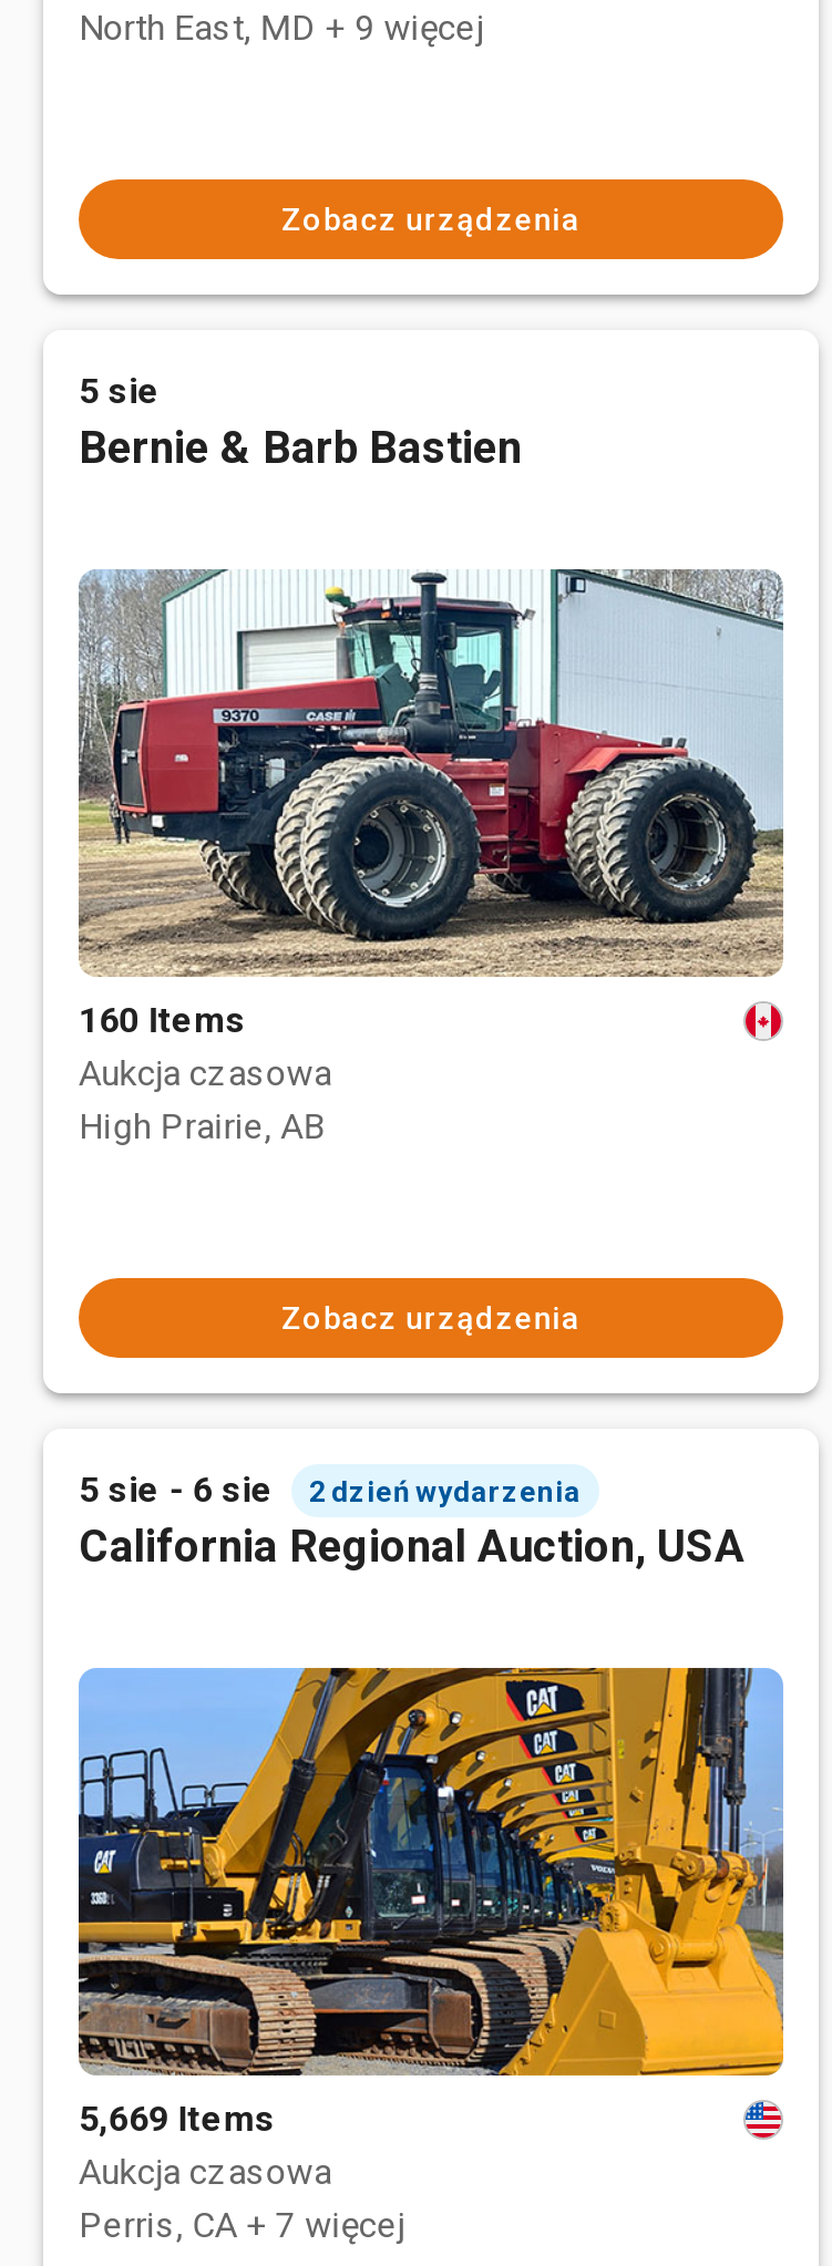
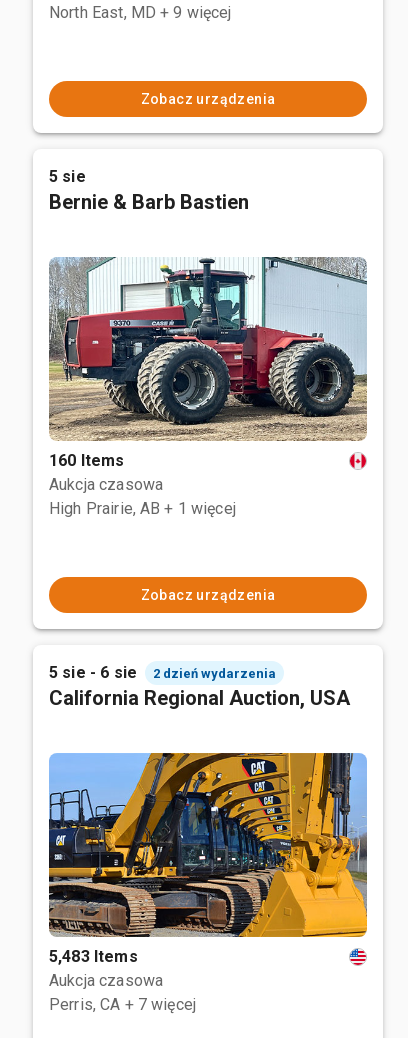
- High Prairie, AB
+ High Prairie, AB + 1 więcej

- 5,669 Items
+ 5,483 Items
